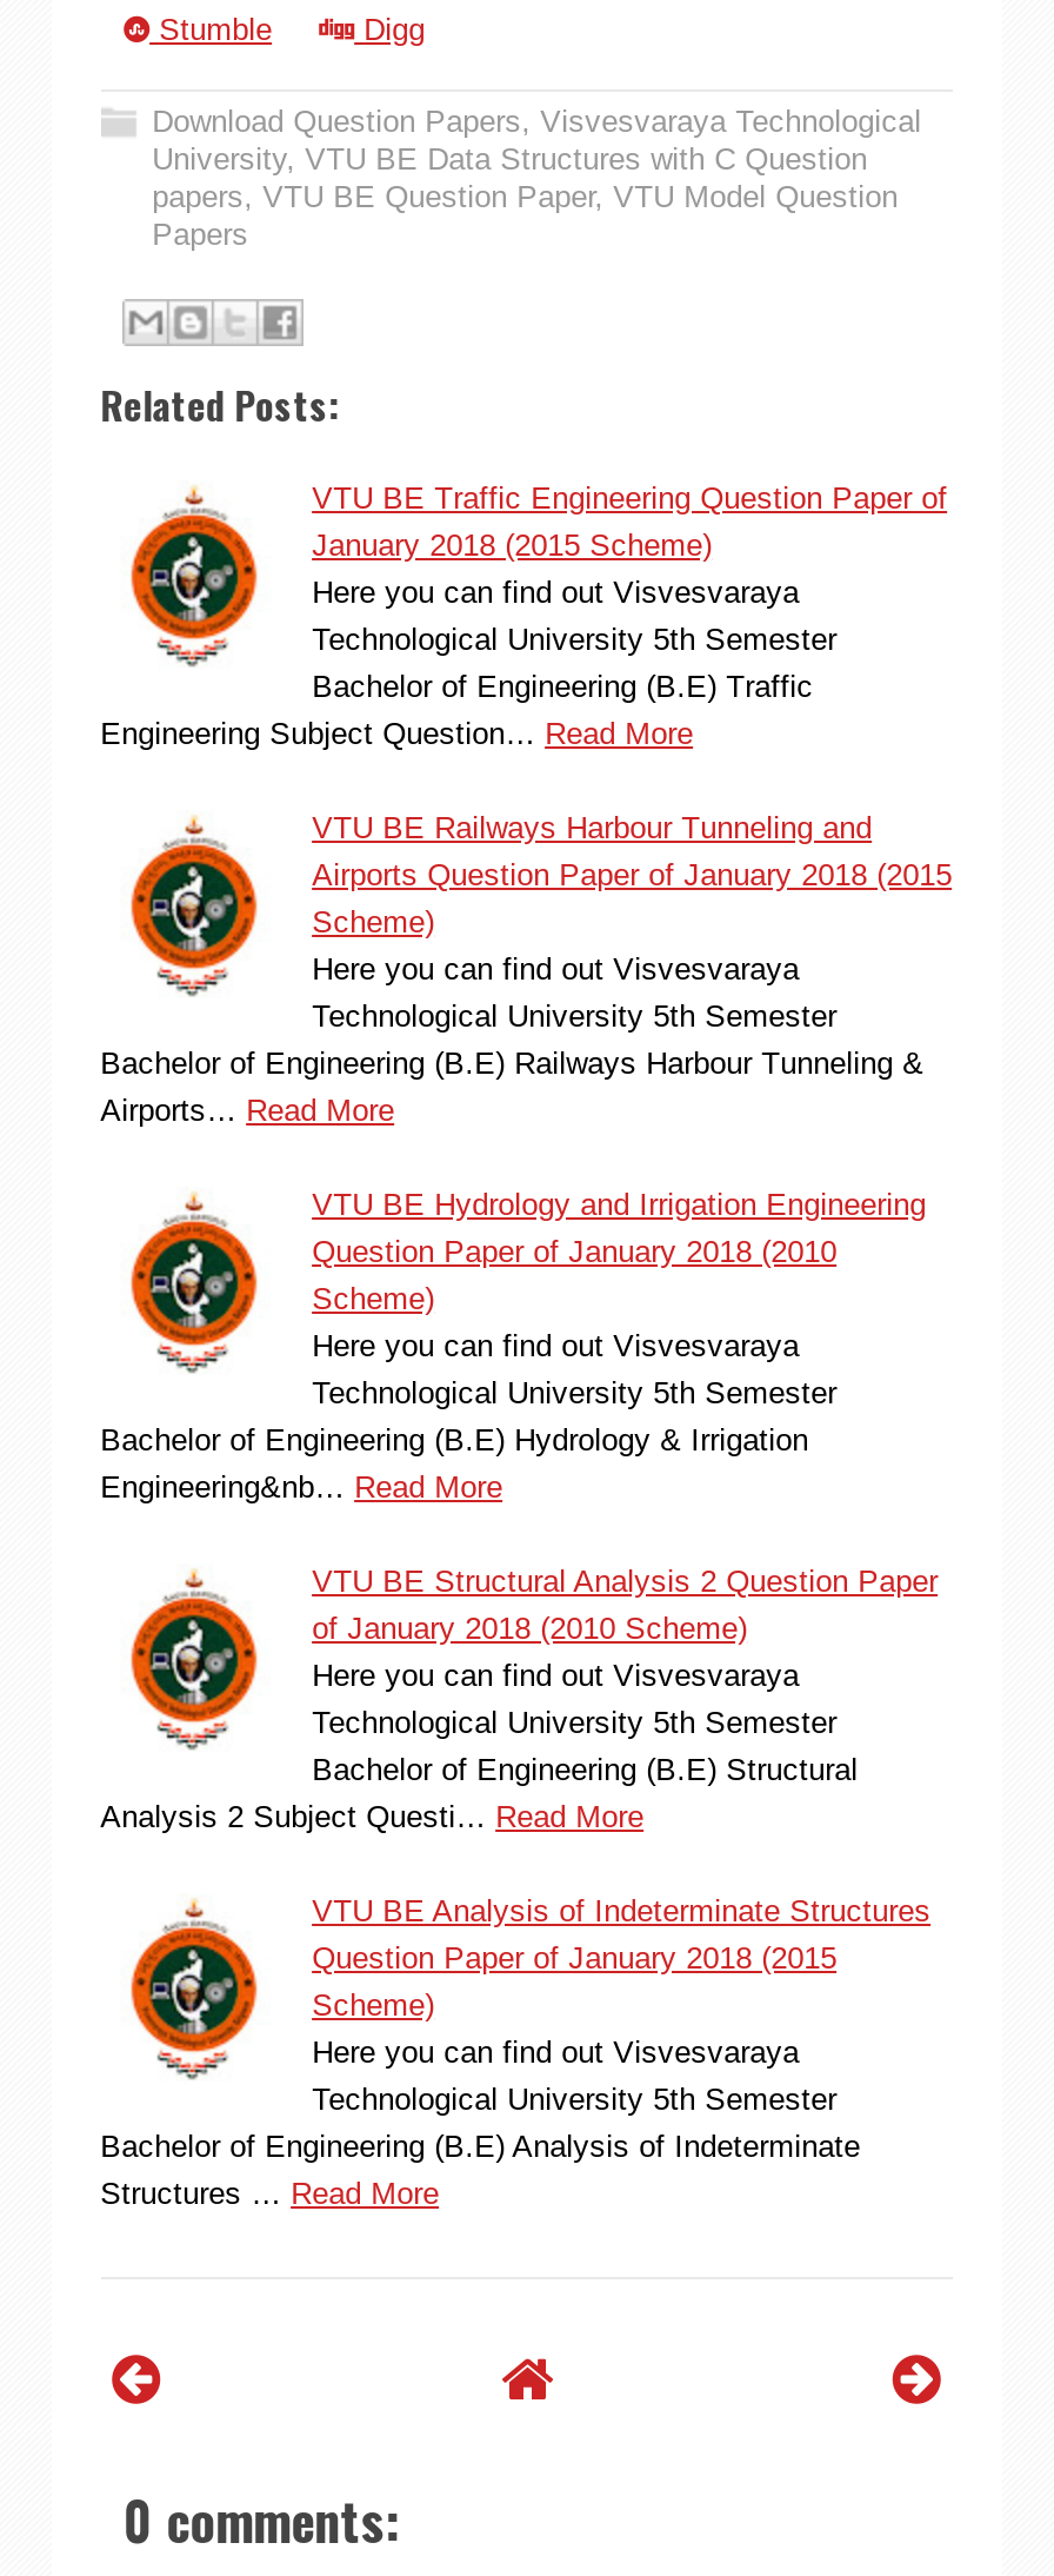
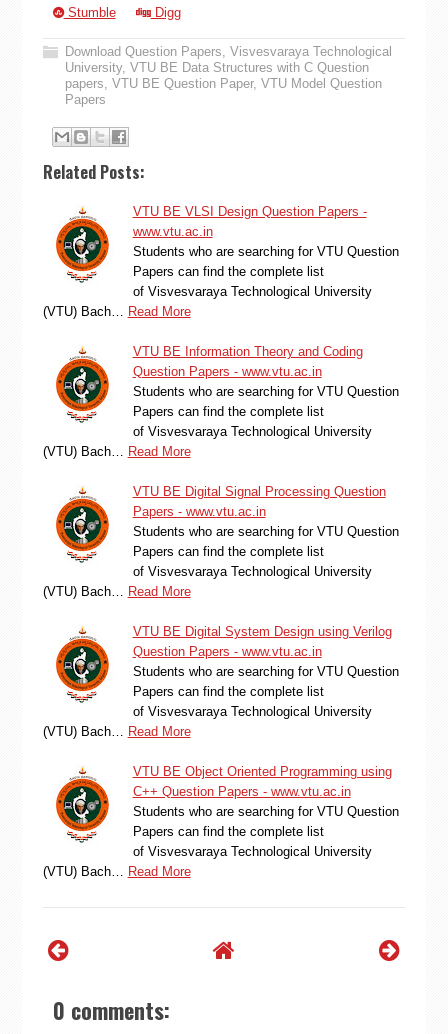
- VTU BE Traffic Engineering Question Paper of
- January 2018 (2015 Scheme)
- Here you can find out Visvesvaraya
- Technological University 5th Semester
- Bachelor of Engineering (B.E) Traffic
- Engineering Subject Question… Read More
+ VTU BE VLSI Design Question Papers -
+ www.vtu.ac.in
+ Students who are searching for VTU Question
+ Papers can find the complete list
+ of Visvesvaraya Technological University
+ (VTU) Bach… Read More

- VTU BE Railways Harbour Tunneling and
- Airports Question Paper of January 2018 (2015
- Scheme)
- Here you can find out Visvesvaraya
- Technological University 5th Semester
- Bachelor of Engineering (B.E) Railways Harbour Tunneling &
- Airports… Read More
+ VTU BE Information Theory and Coding
+ Question Papers - www.vtu.ac.in
+ Students who are searching for VTU Question
+ Papers can find the complete list
+ of Visvesvaraya Technological University
+ (VTU) Bach… Read More

- VTU BE Hydrology and Irrigation Engineering
- Question Paper of January 2018 (2010
- Scheme)
- Here you can find out Visvesvaraya
- Technological University 5th Semester
- Bachelor of Engineering (B.E) Hydrology & Irrigation
- Engineering&nb… Read More
+ VTU BE Digital Signal Processing Question
+ Papers - www.vtu.ac.in
+ Students who are searching for VTU Question
+ Papers can find the complete list
+ of Visvesvaraya Technological University
+ (VTU) Bach… Read More

moved down: [image]

- VTU BE Structural Analysis 2 Question Paper
- of January 2018 (2010 Scheme)
- Here you can find out Visvesvaraya
- Technological University 5th Semester
- Bachelor of Engineering (B.E) Structural
- Analysis 2 Subject Questi… Read More
+ VTU BE Digital System Design using Verilog
+ Question Papers - www.vtu.ac.in
+ Students who are searching for VTU Question
+ Papers can find the complete list
+ of Visvesvaraya Technological University
+ (VTU) Bach… Read More

moved up: [image]

- [image]
- VTU BE Analysis of Indeterminate Structures
- Question Paper of January 2018 (2015
- Scheme)
- Here you can find out Visvesvaraya
- Technological University 5th Semester
- Bachelor of Engineering (B.E) Analysis of Indeterminate
- Structures … Read More
+ [image]
+ VTU BE Object Oriented Programming using
+ C++ Question Papers - www.vtu.ac.in
+ Students who are searching for VTU Question
+ Papers can find the complete list
+ of Visvesvaraya Technological University
+ (VTU) Bach… Read More
